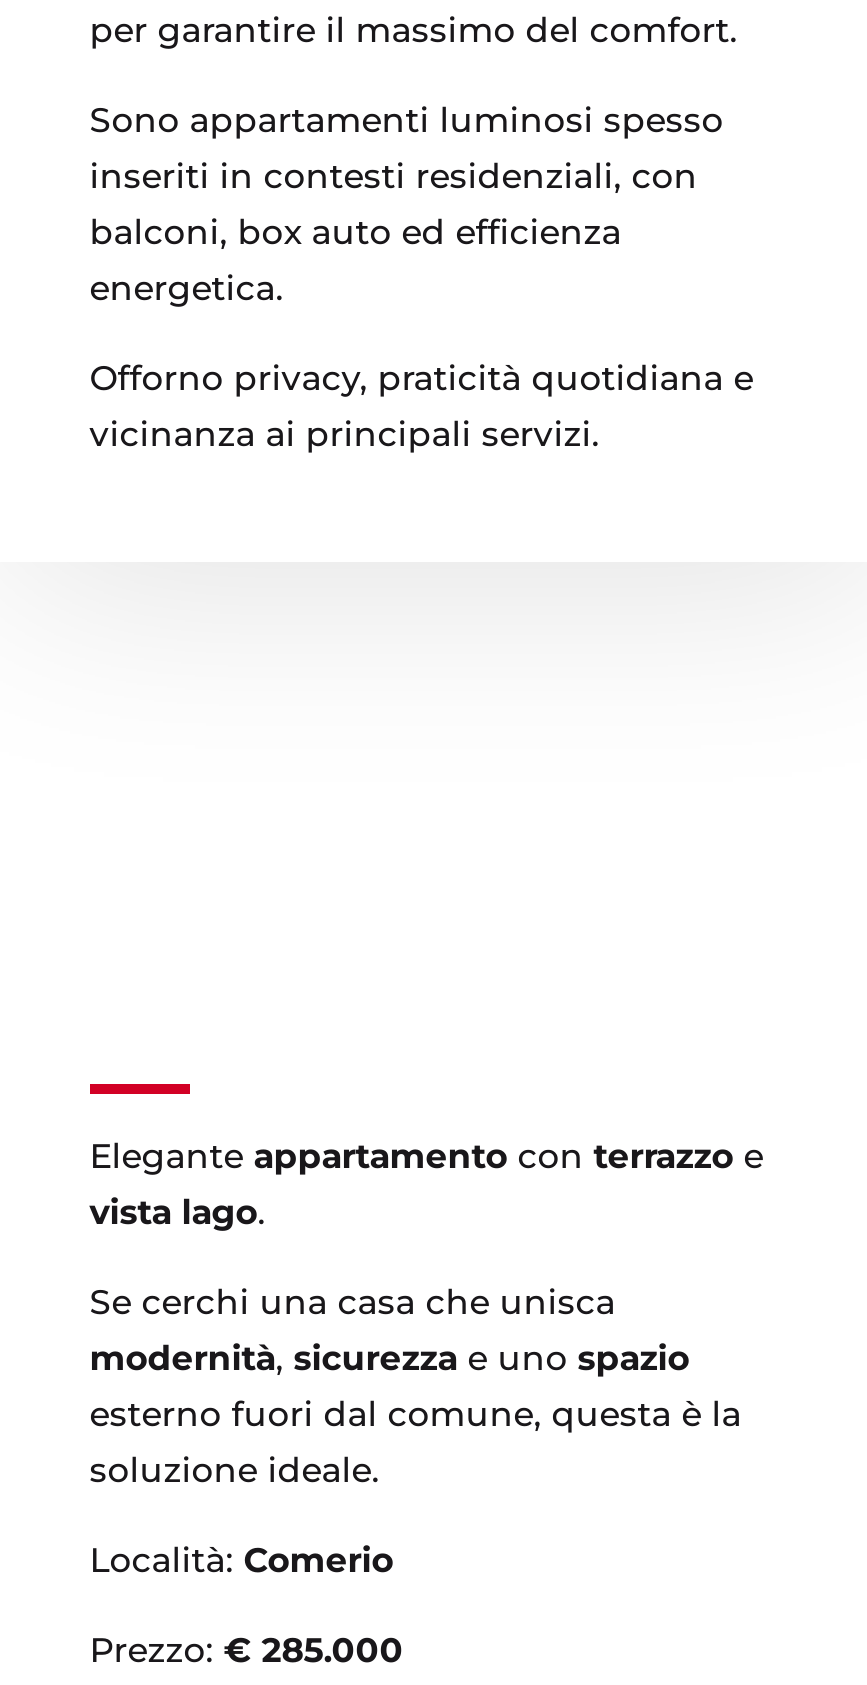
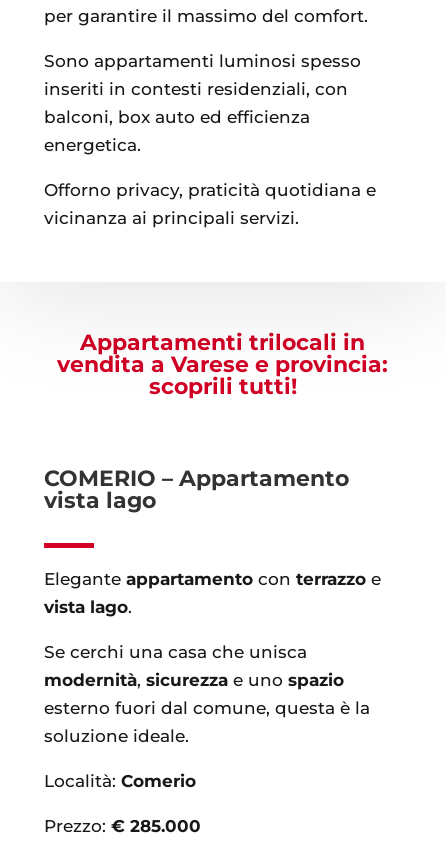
+ Appartamenti trilocali in
+ vendita a Varese e provincia:
+ scoprili tutti!
+ COMERIO – Appartamento
+ vista lago
